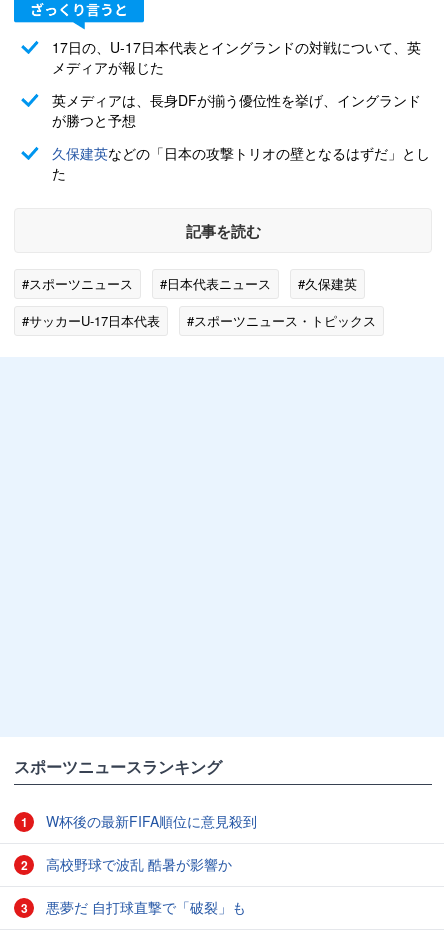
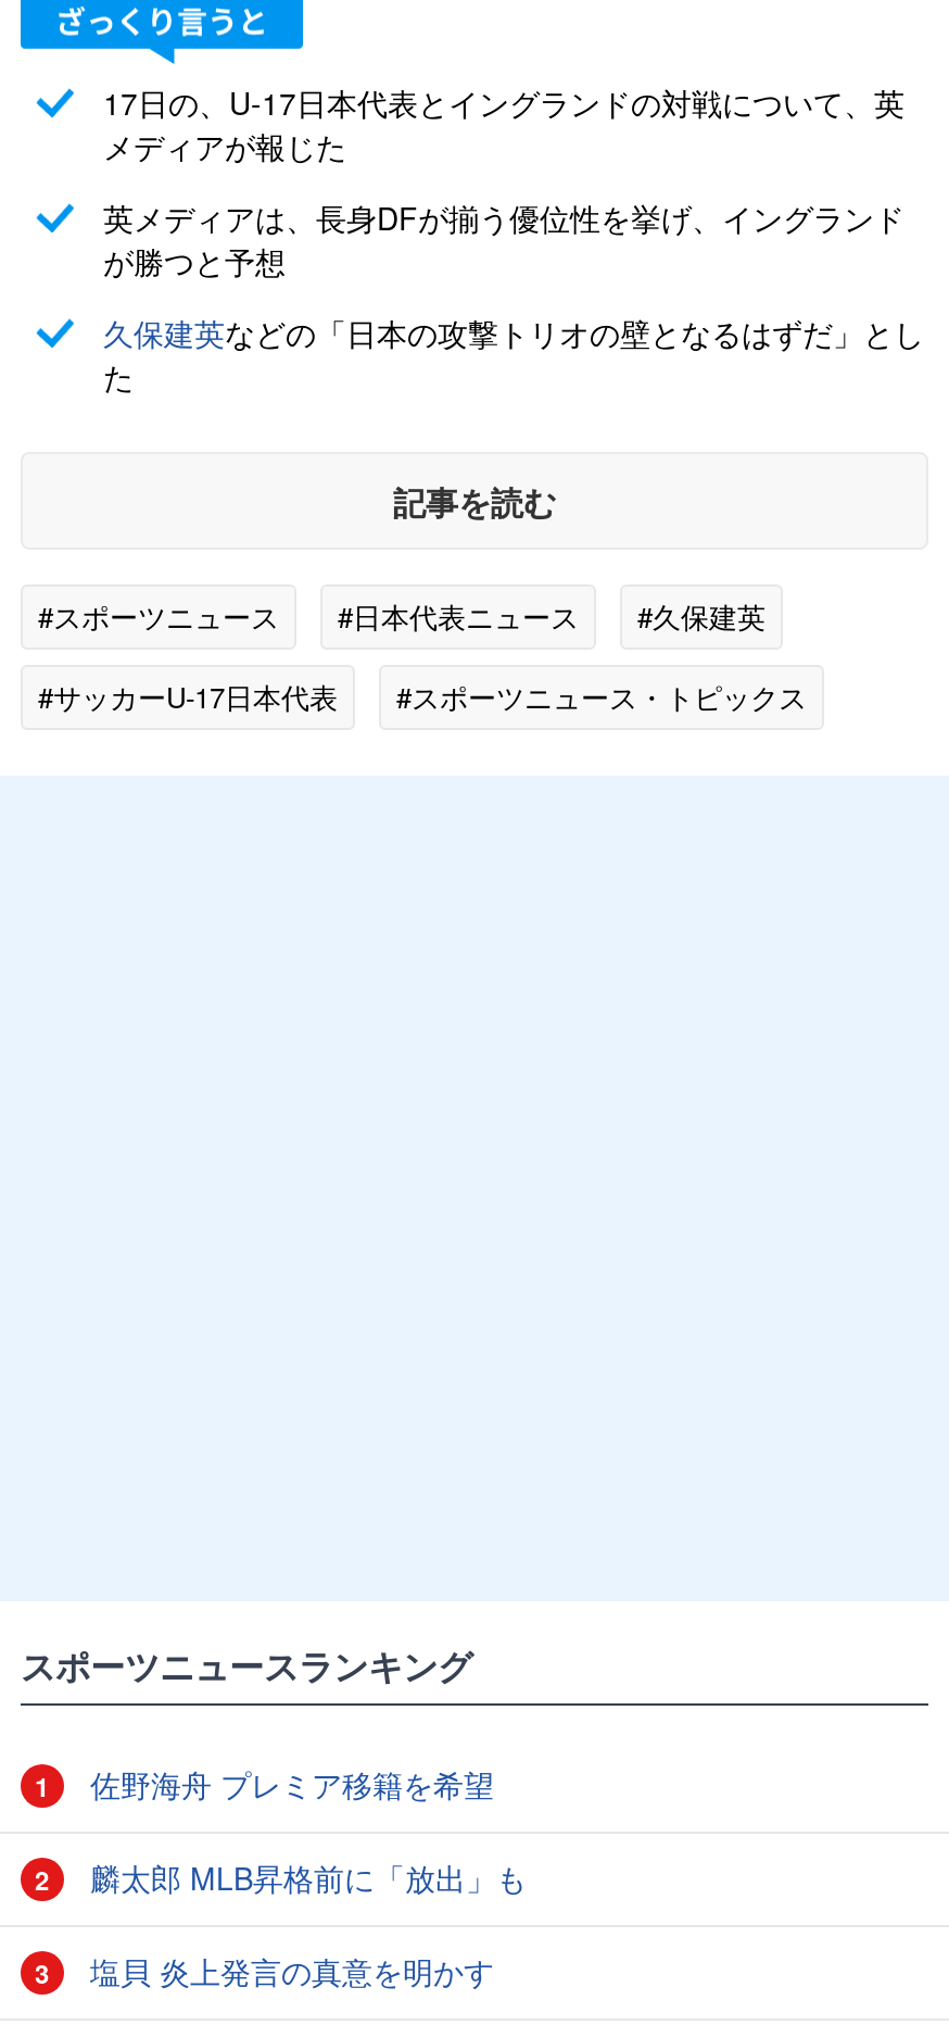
- W杯後の最新FIFA順位に意見殺到
+ 佐野海舟 プレミア移籍を希望

- 高校野球で波乱 酷暑が影響か
+ 麟太郎 MLB昇格前に「放出」も

- 悪夢だ 自打球直撃で「破裂」も
+ 塩貝 炎上発言の真意を明かす
